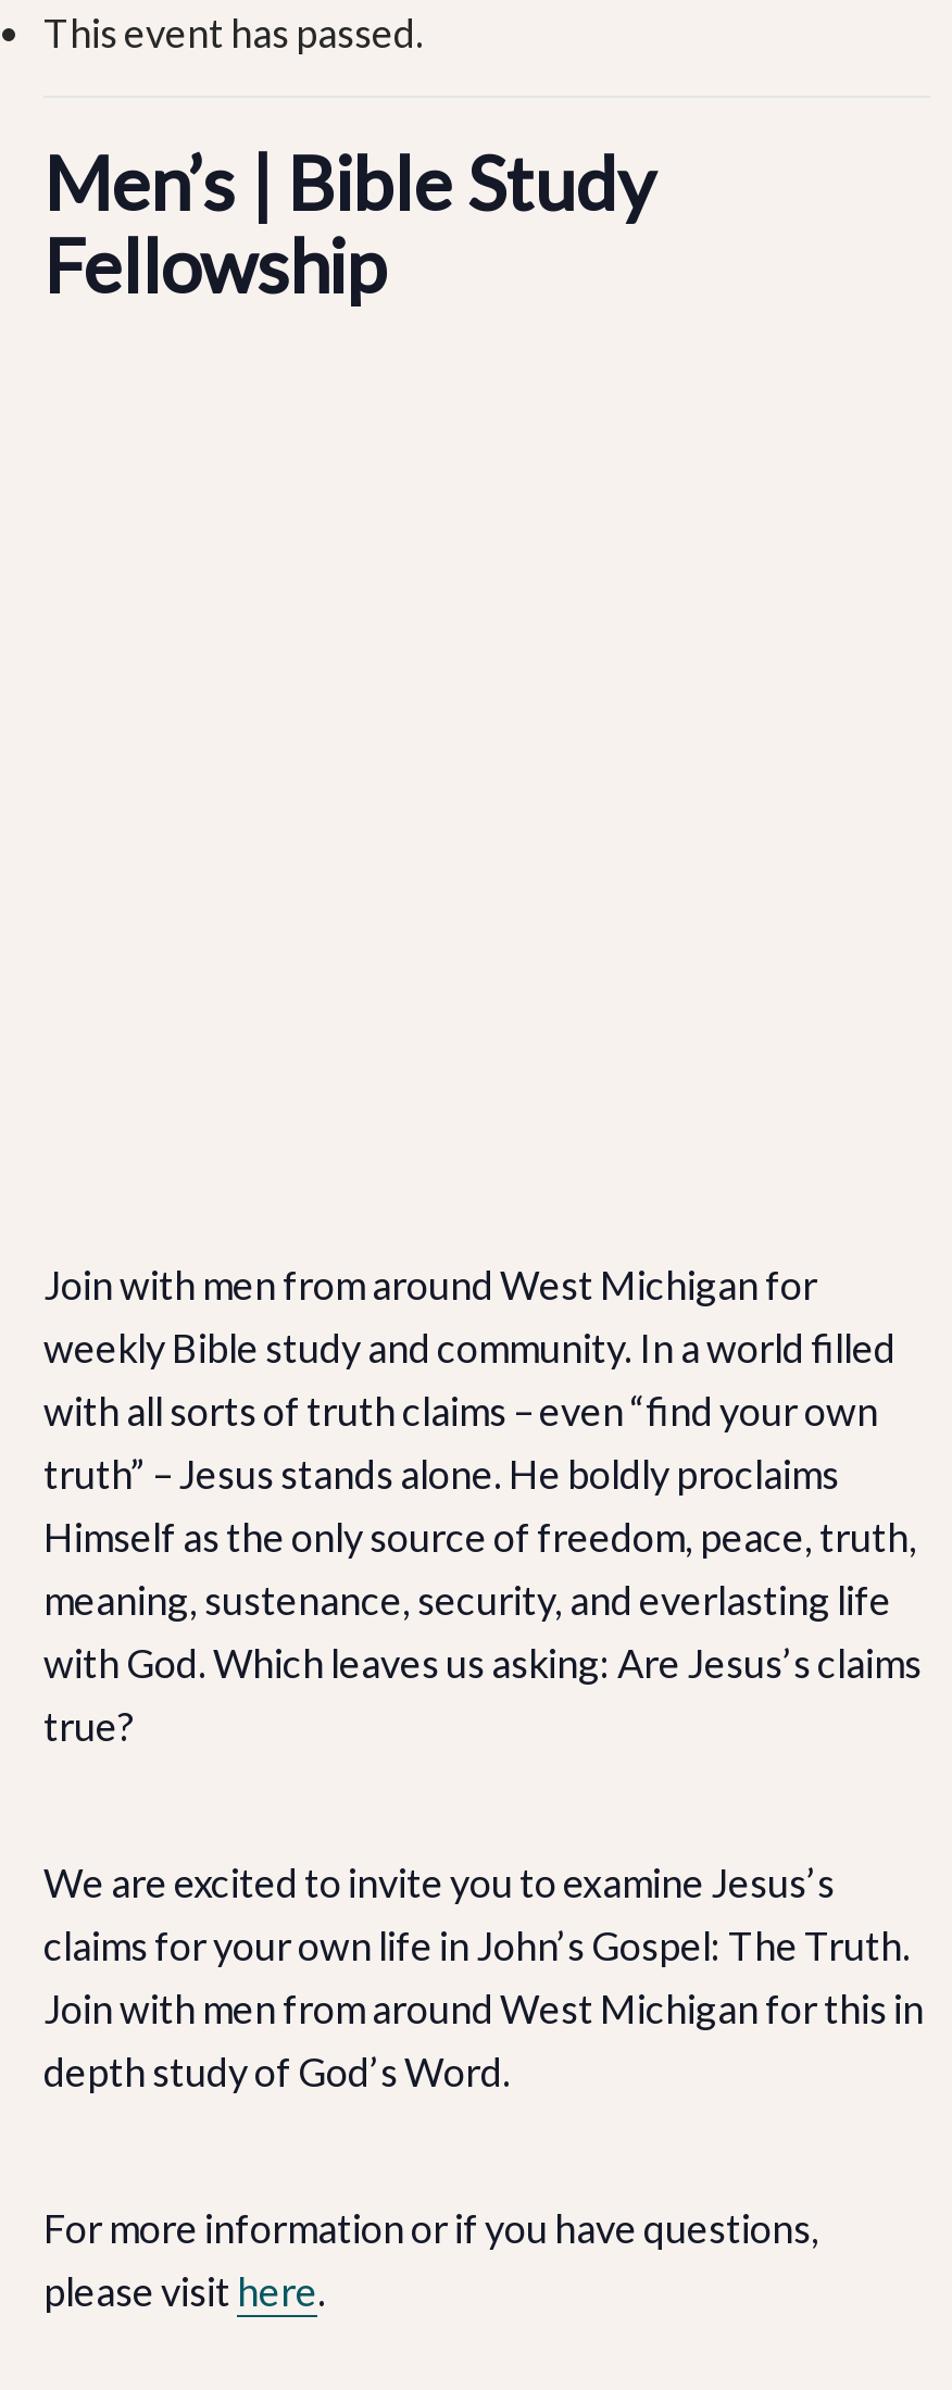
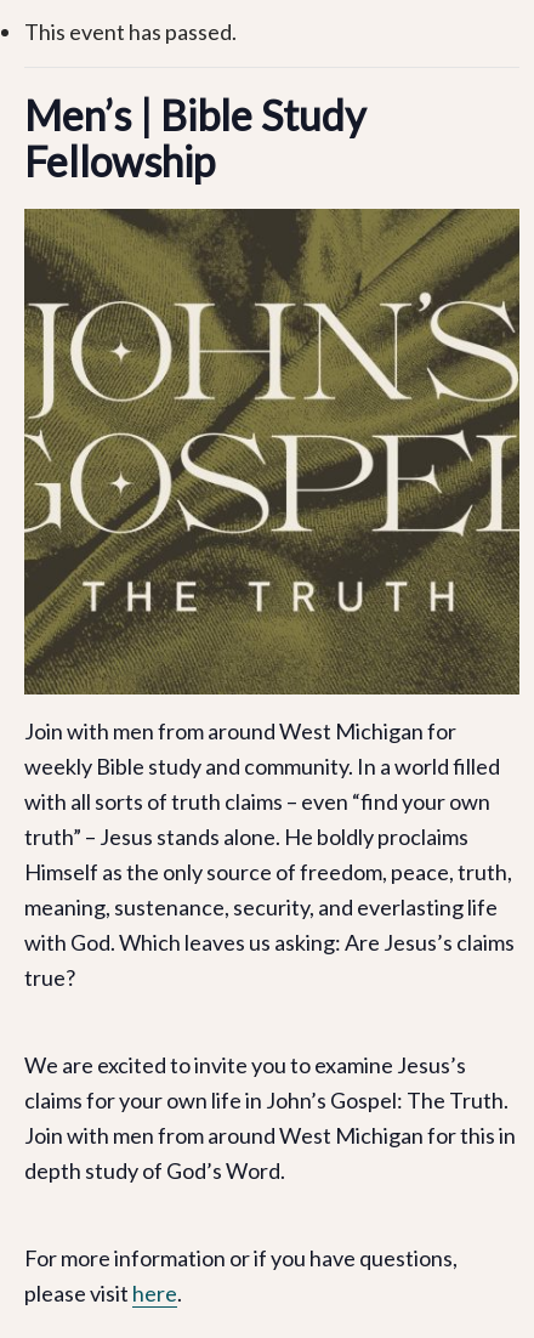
+ [image]
